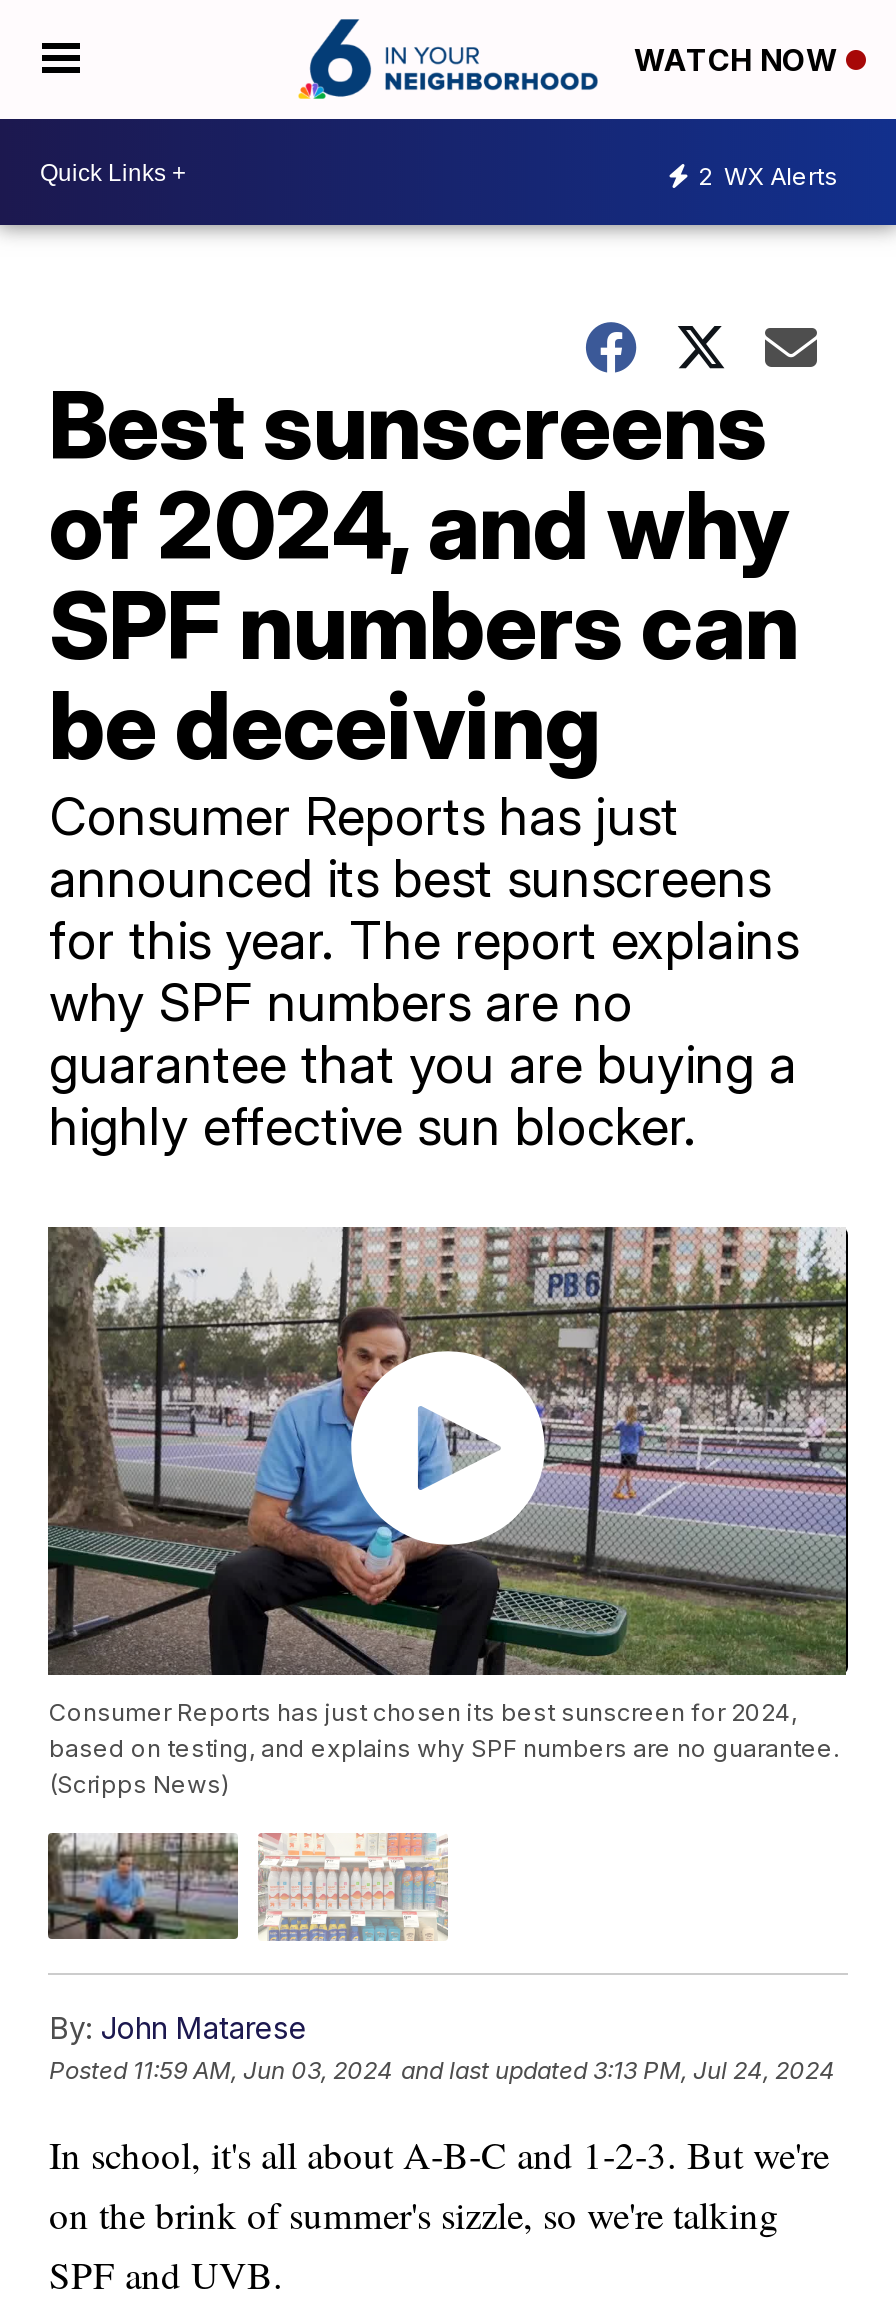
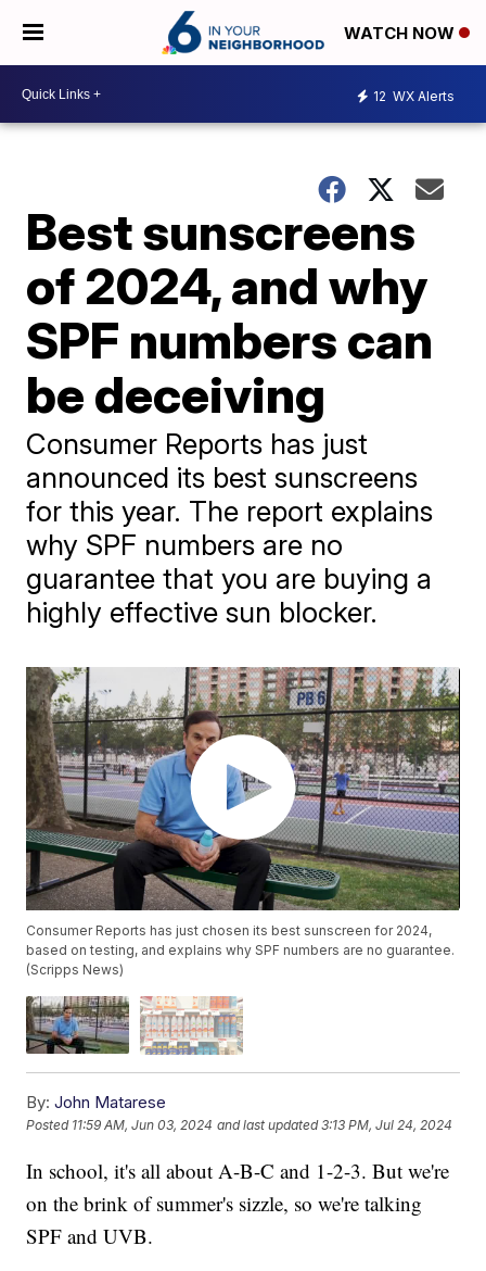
- 2 WX Alerts
+ 12 WX Alerts
